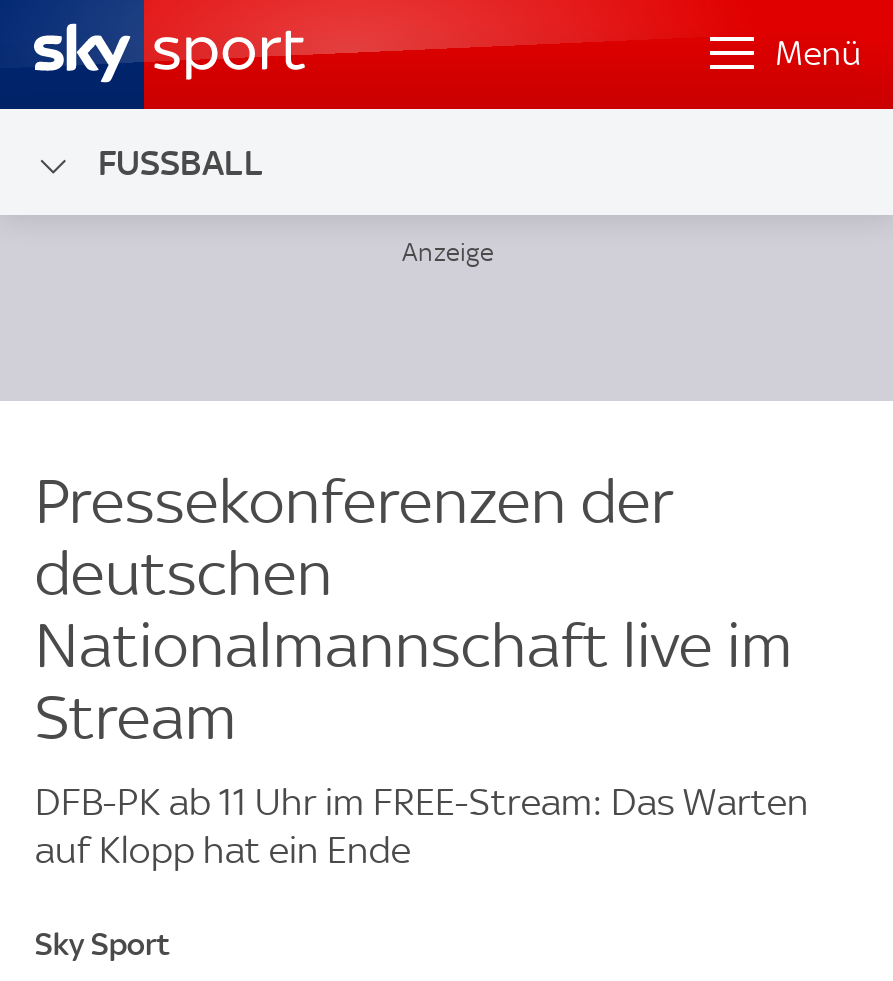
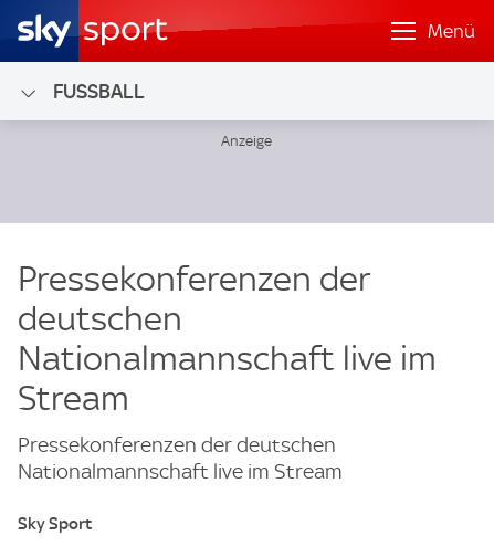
- DFB-PK ab 11 Uhr im FREE-Stream: Das Warten
- auf Klopp hat ein Ende
+ Pressekonferenzen der deutschen
+ Nationalmannschaft live im Stream
